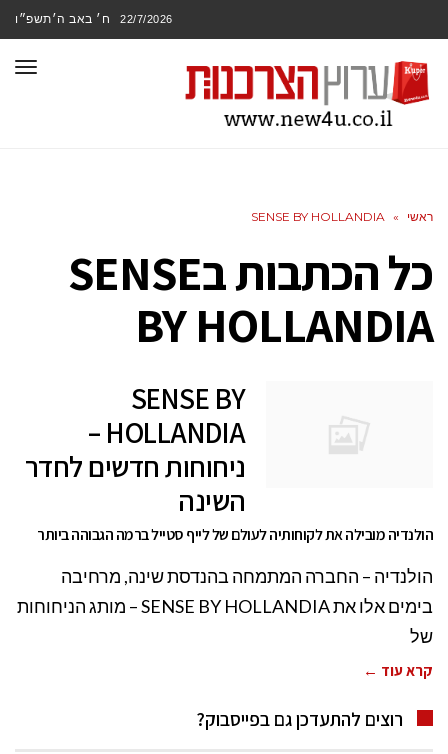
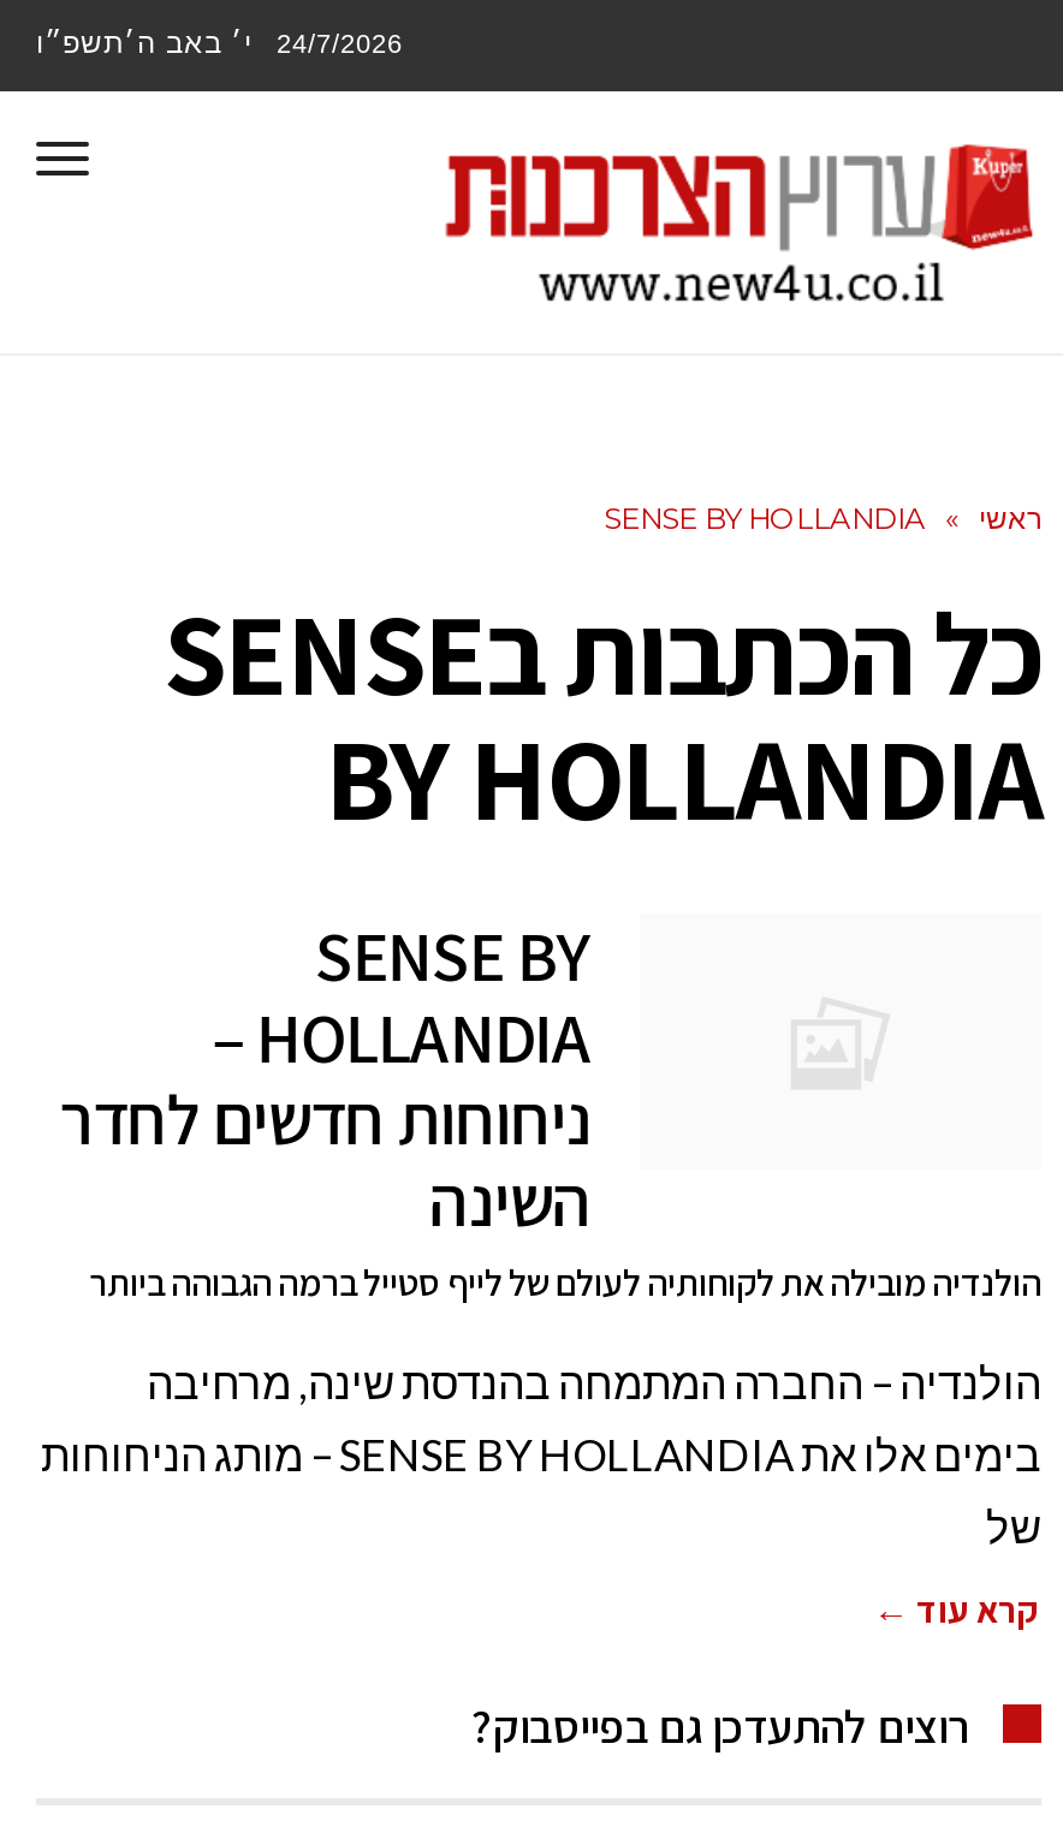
- ח׳ באב ה׳תשפ״ו
+ י׳ באב ה׳תשפ״ו

- 22/7/2026
+ 24/7/2026
